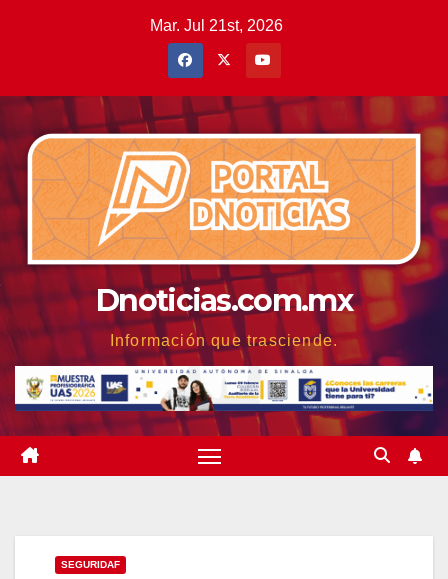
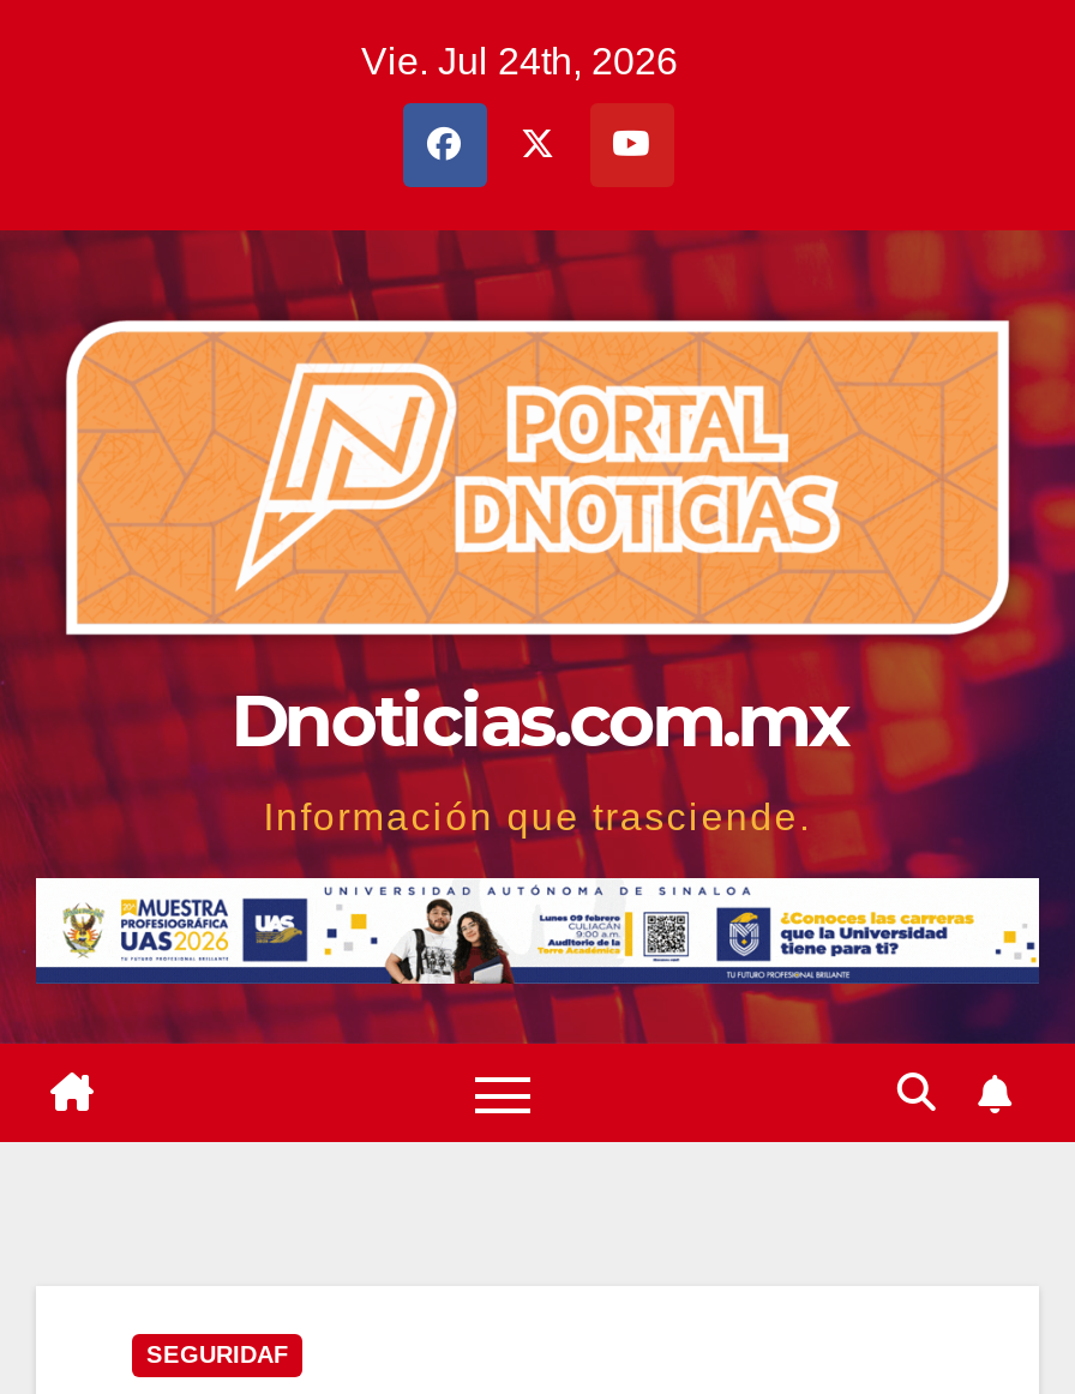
- Mar. Jul 21st, 2026
+ Vie. Jul 24th, 2026
